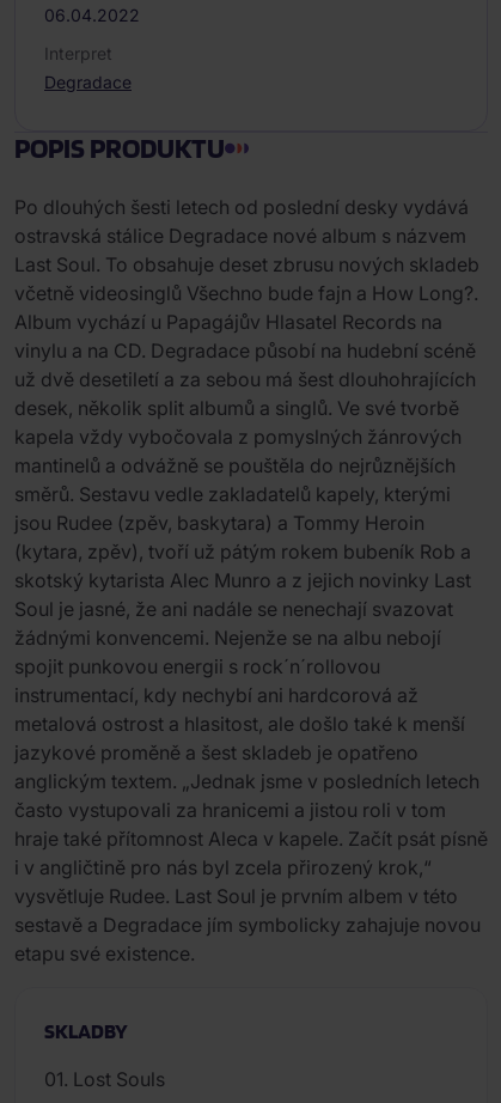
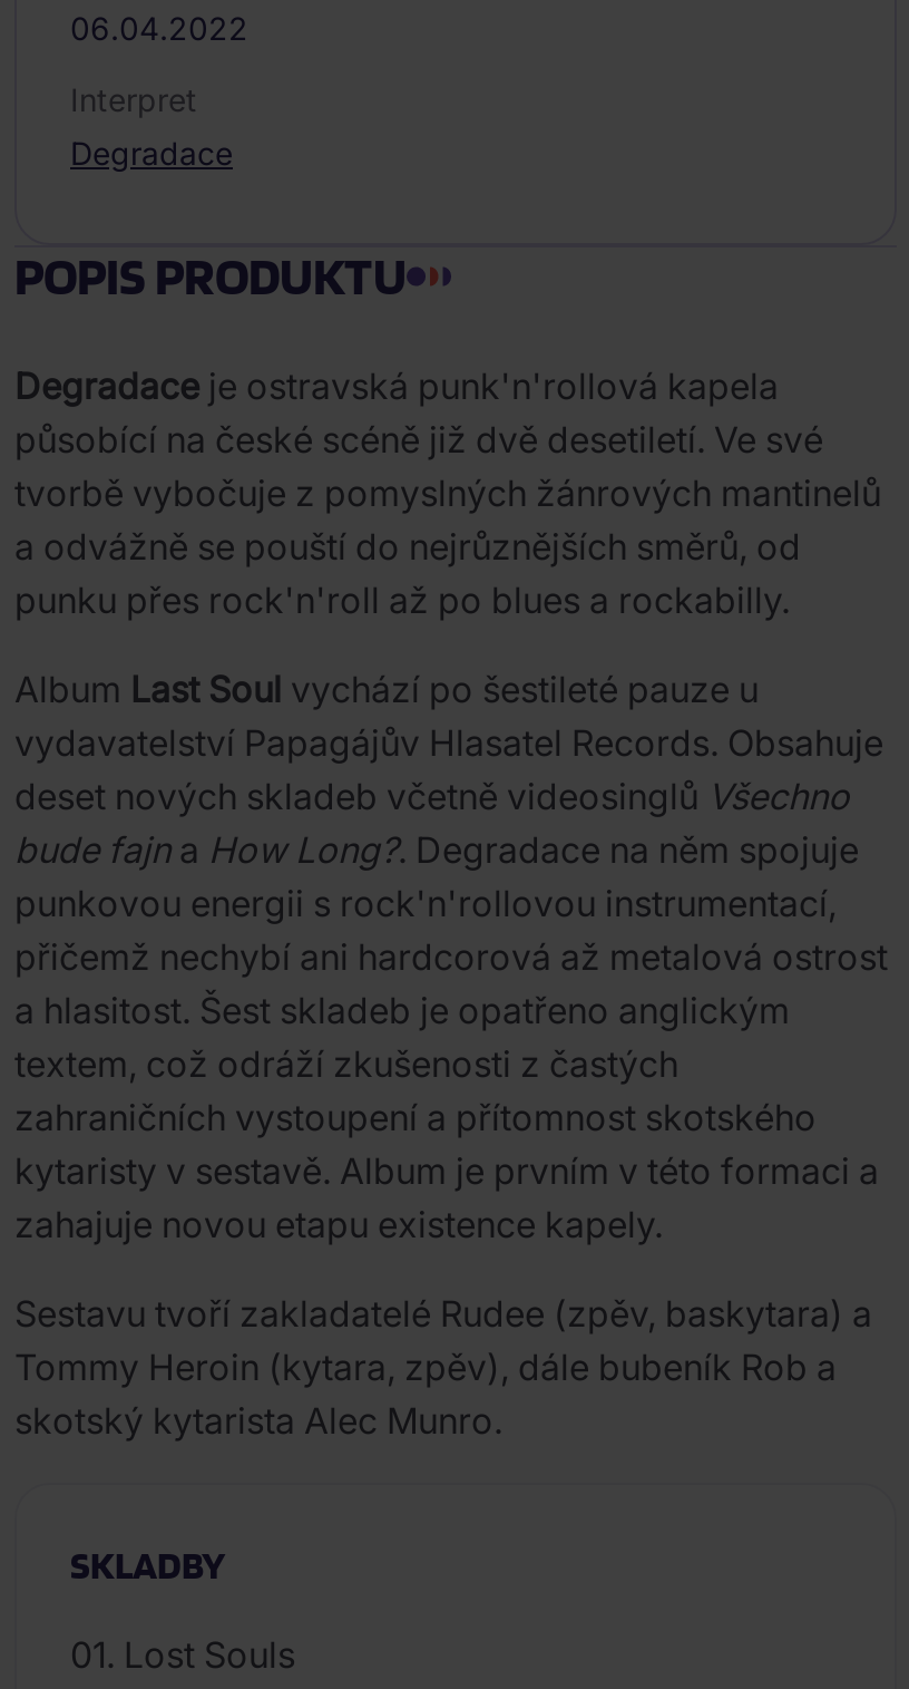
- Po dlouhých šesti letech od poslední desky vydává
- ostravská stálice Degradace nové album s názvem
- Last Soul. To obsahuje deset zbrusu nových skladeb
- včetně videosinglů Všechno bude fajn a How Long?.
- Album vychází u Papagájův Hlasatel Records na
- vinylu a na CD. Degradace působí na hudební scéně
- už dvě desetiletí a za sebou má šest dlouhohrajících
- desek, několik split albumů a singlů. Ve své tvorbě
- kapela vždy vybočovala z pomyslných žánrových
- mantinelů a odvážně se pouštěla do nejrůznějších
- směrů. Sestavu vedle zakladatelů kapely, kterými
- jsou Rudee (zpěv, baskytara) a Tommy Heroin
- (kytara, zpěv), tvoří už pátým rokem bubeník Rob a
- skotský kytarista Alec Munro a z jejich novinky Last
- Soul je jasné, že ani nadále se nenechají svazovat
- žádnými konvencemi. Nejenže se na albu nebojí
- spojit punkovou energii s rock´n´rollovou
- instrumentací, kdy nechybí ani hardcorová až
- metalová ostrost a hlasitost, ale došlo také k menší
- jazykové proměně a šest skladeb je opatřeno
- anglickým textem. „Jednak jsme v posledních letech
- často vystupovali za hranicemi a jistou roli v tom
- hraje také přítomnost Aleca v kapele. Začít psát písně
- i v angličtině pro nás byl zcela přirozený krok,“
- vysvětluje Rudee. Last Soul je prvním albem v této
- sestavě a Degradace jím symbolicky zahajuje novou
- etapu své existence.
+ Degradace je ostravská punk'n'rollová kapela
+ působící na české scéně již dvě desetiletí. Ve své
+ tvorbě vybočuje z pomyslných žánrových mantinelů
+ a odvážně se pouští do nejrůznějších směrů, od
+ punku přes rock'n'roll až po blues a rockabilly.
+ Album Last Soul vychází po šestileté pauze u
+ vydavatelství Papagájův Hlasatel Records. Obsahuje
+ deset nových skladeb včetně videosinglů Všechno
+ bude fajn a How Long?. Degradace na něm spojuje
+ punkovou energii s rock'n'rollovou instrumentací,
+ přičemž nechybí ani hardcorová až metalová ostrost
+ a hlasitost. Šest skladeb je opatřeno anglickým
+ textem, což odráží zkušenosti z častých
+ zahraničních vystoupení a přítomnost skotského
+ kytaristy v sestavě. Album je prvním v této formaci a
+ zahajuje novou etapu existence kapely.
+ Sestavu tvoří zakladatelé Rudee (zpěv, baskytara) a
+ Tommy Heroin (kytara, zpěv), dále bubeník Rob a
+ skotský kytarista Alec Munro.
